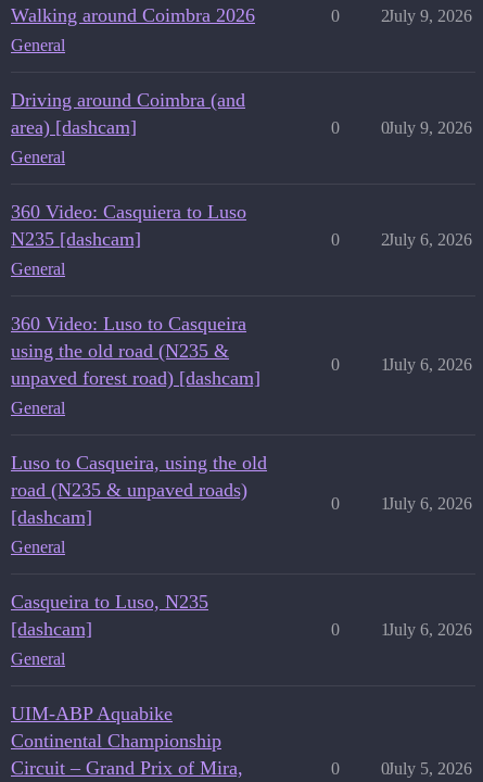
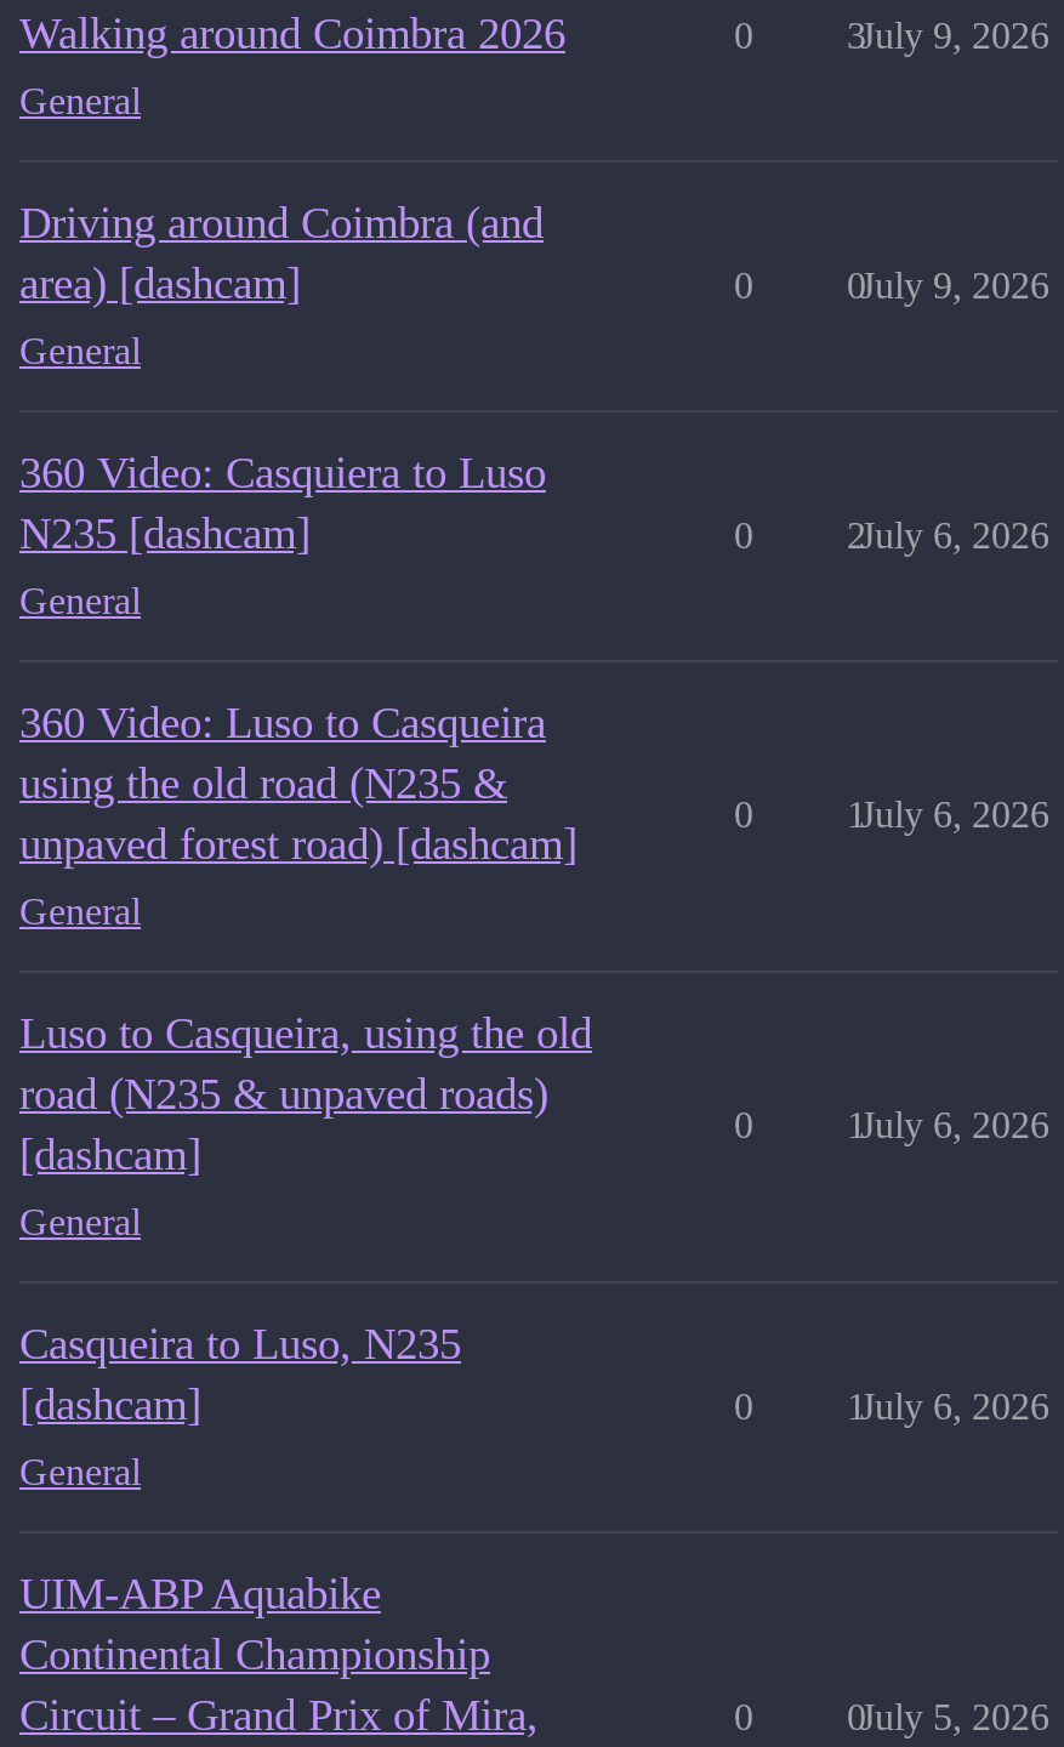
- 2 July 9, 2026
+ 3 July 9, 2026
